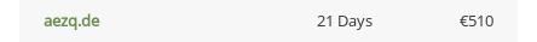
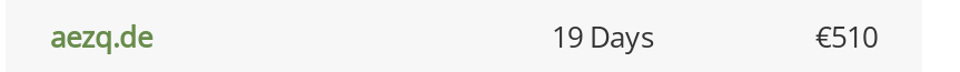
- 21 Days
+ 19 Days
